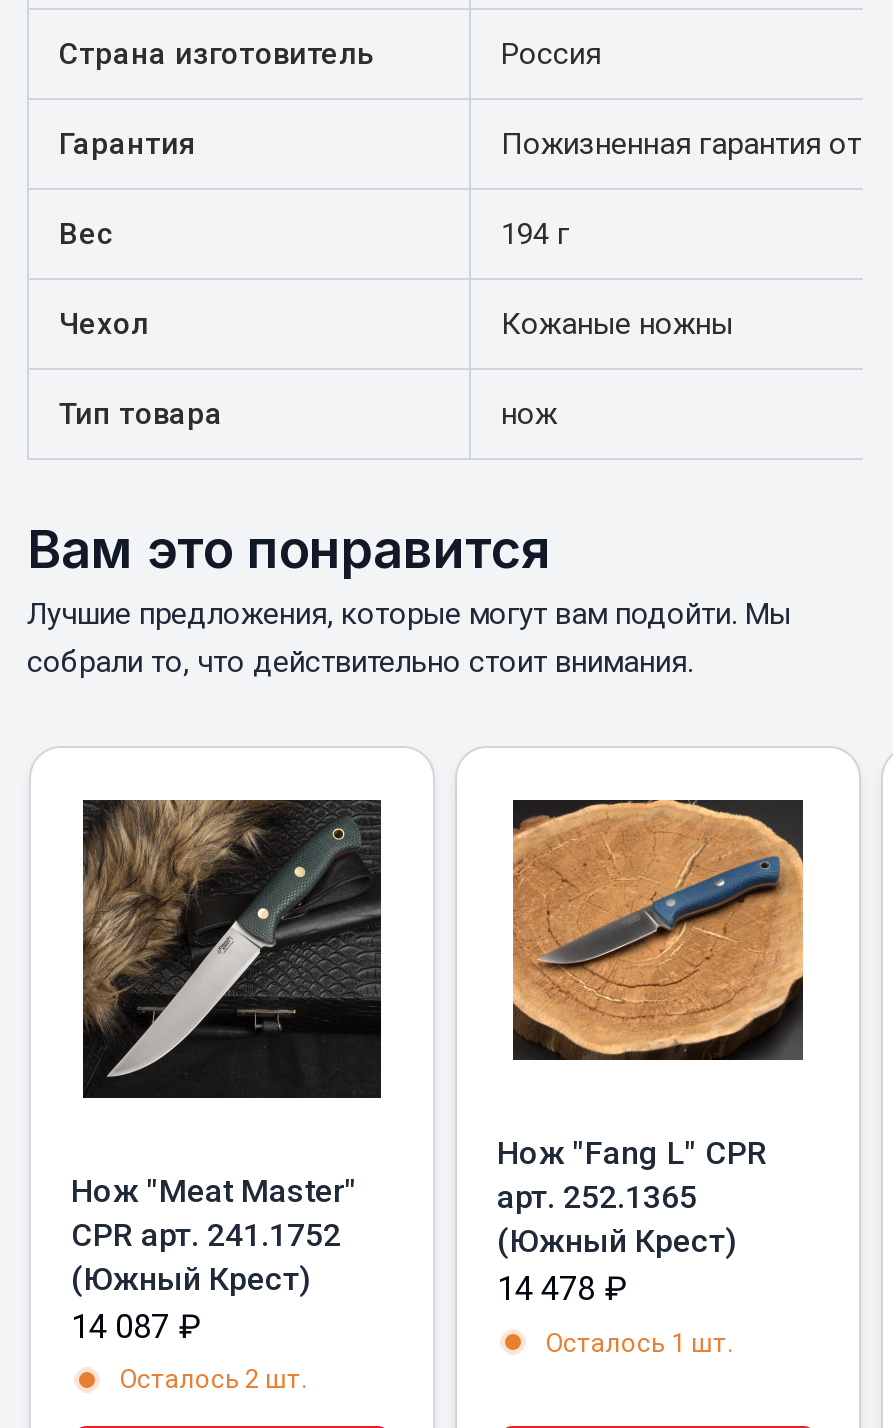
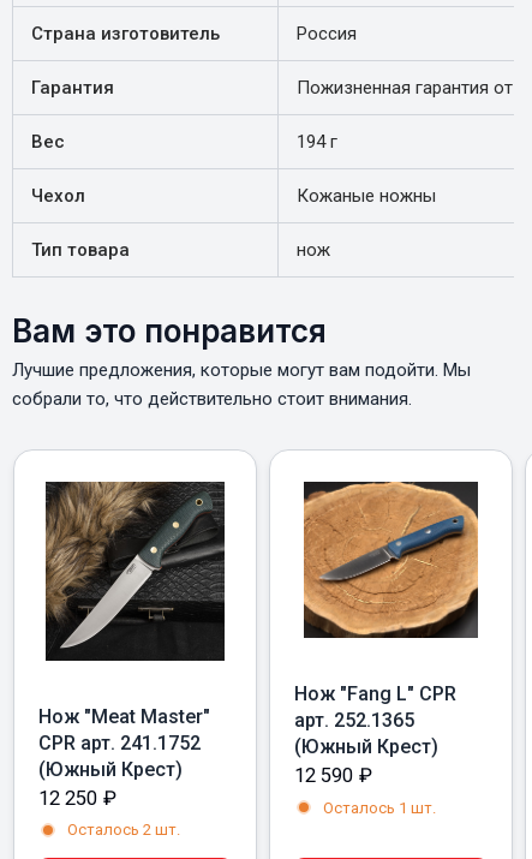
- 14 478 ₽
+ 12 590 ₽

- 14 087 ₽
+ 12 250 ₽
